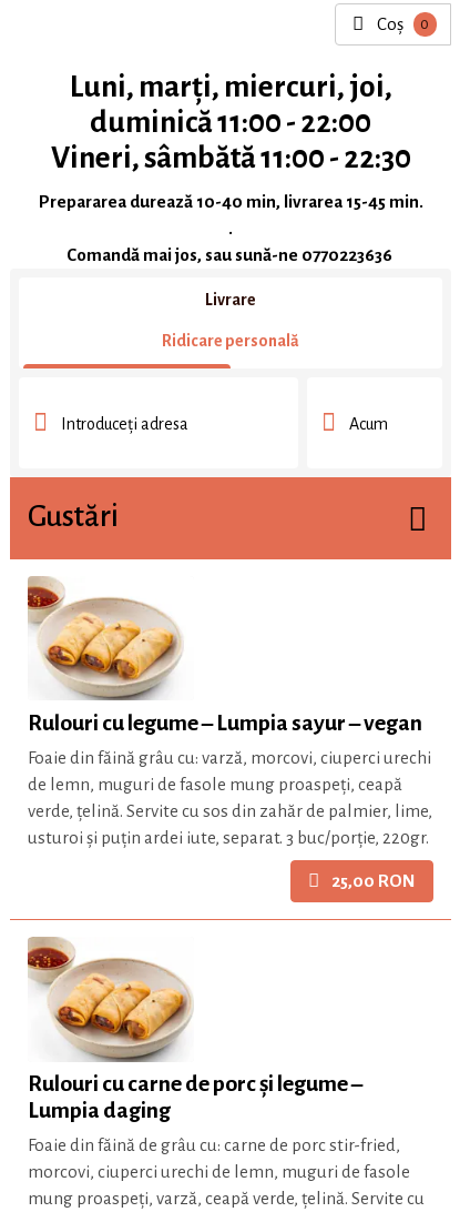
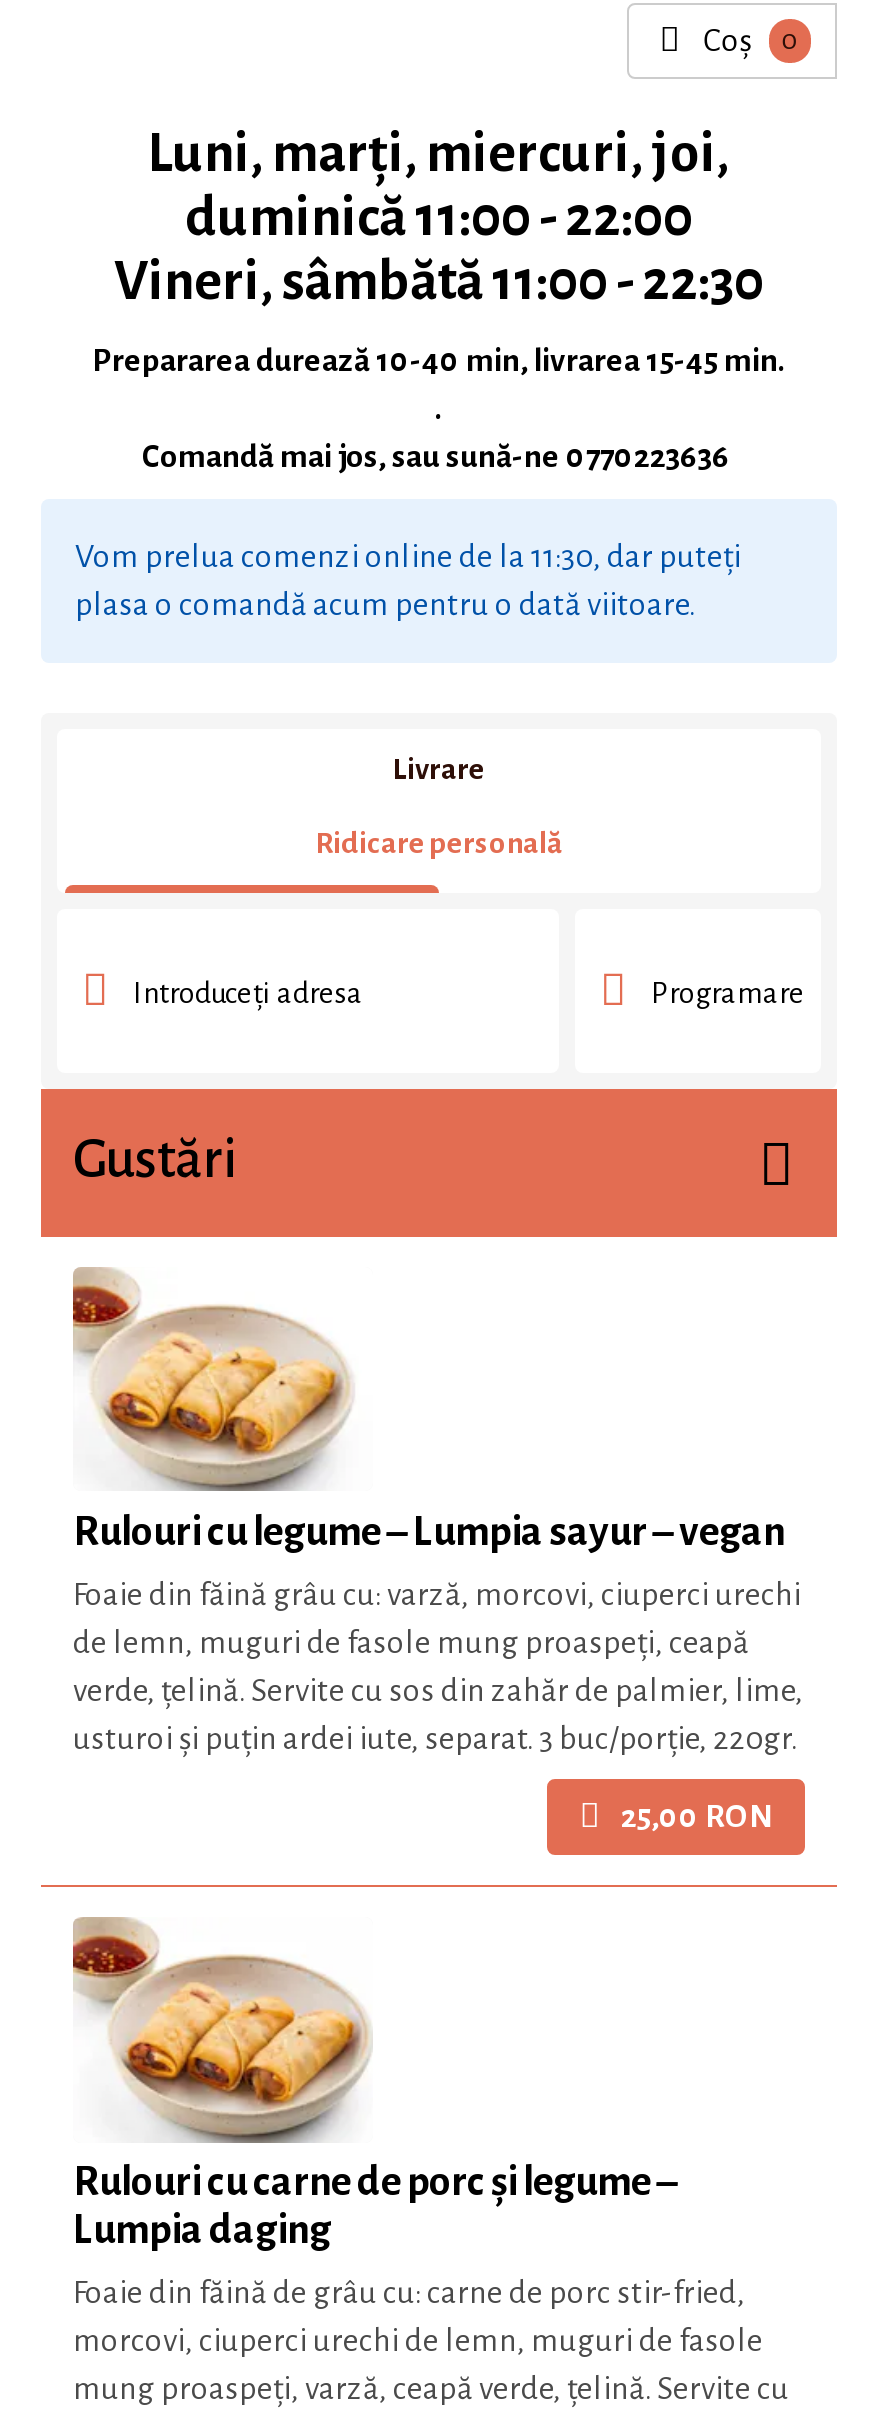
+ Vom prelua comenzi online de la 11:30, dar puteți
+ plasa o comandă acum pentru o dată viitoare.

- Acum
+ Programare
